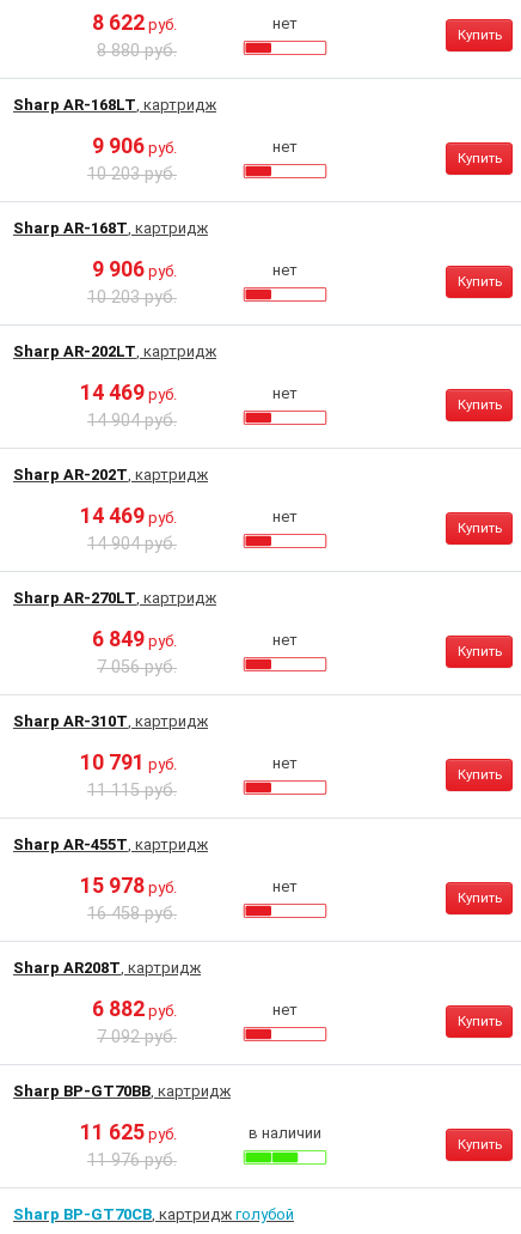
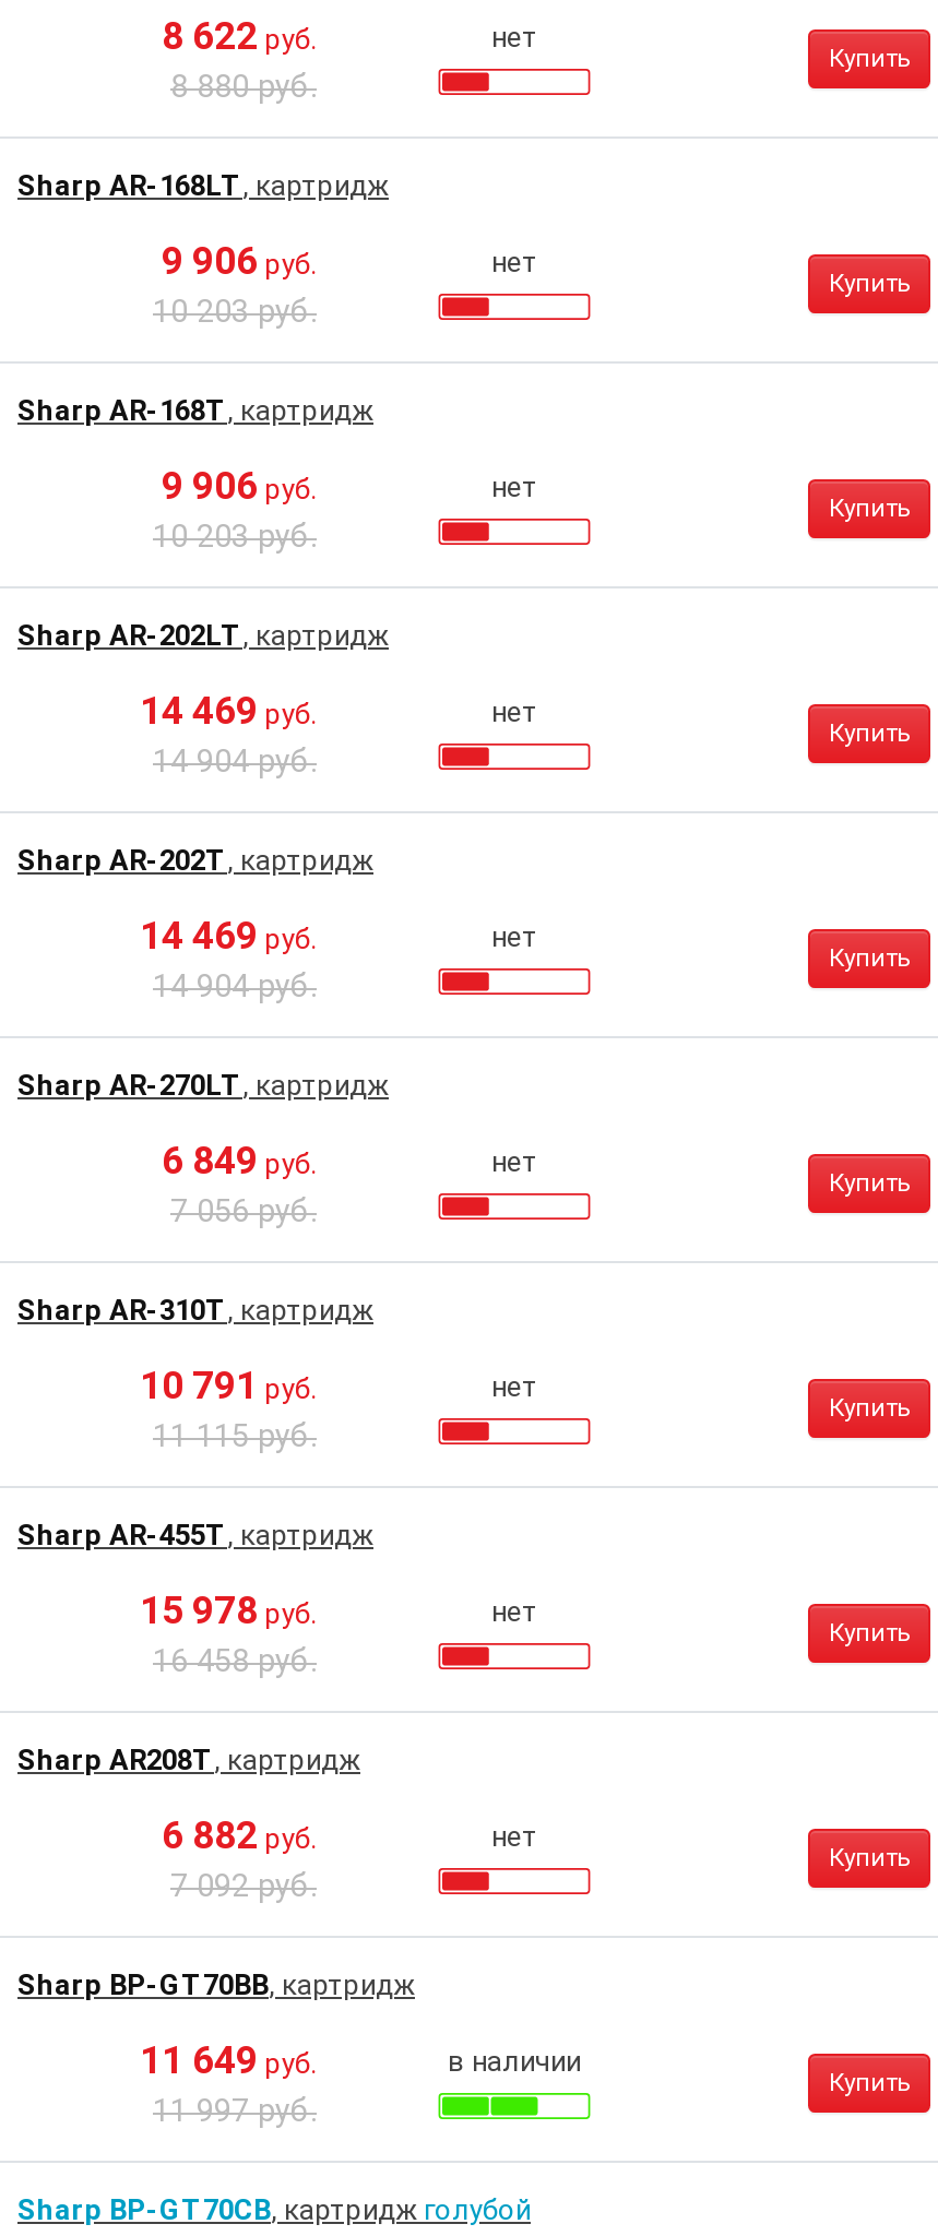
- 11 625 руб.
+ 11 649 руб.

- 11 976 руб.
+ 11 997 руб.
